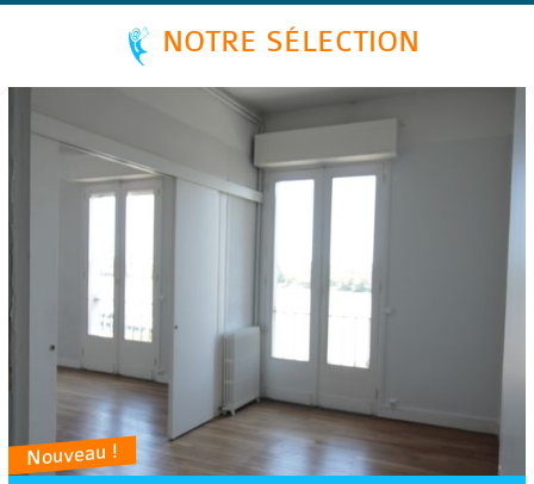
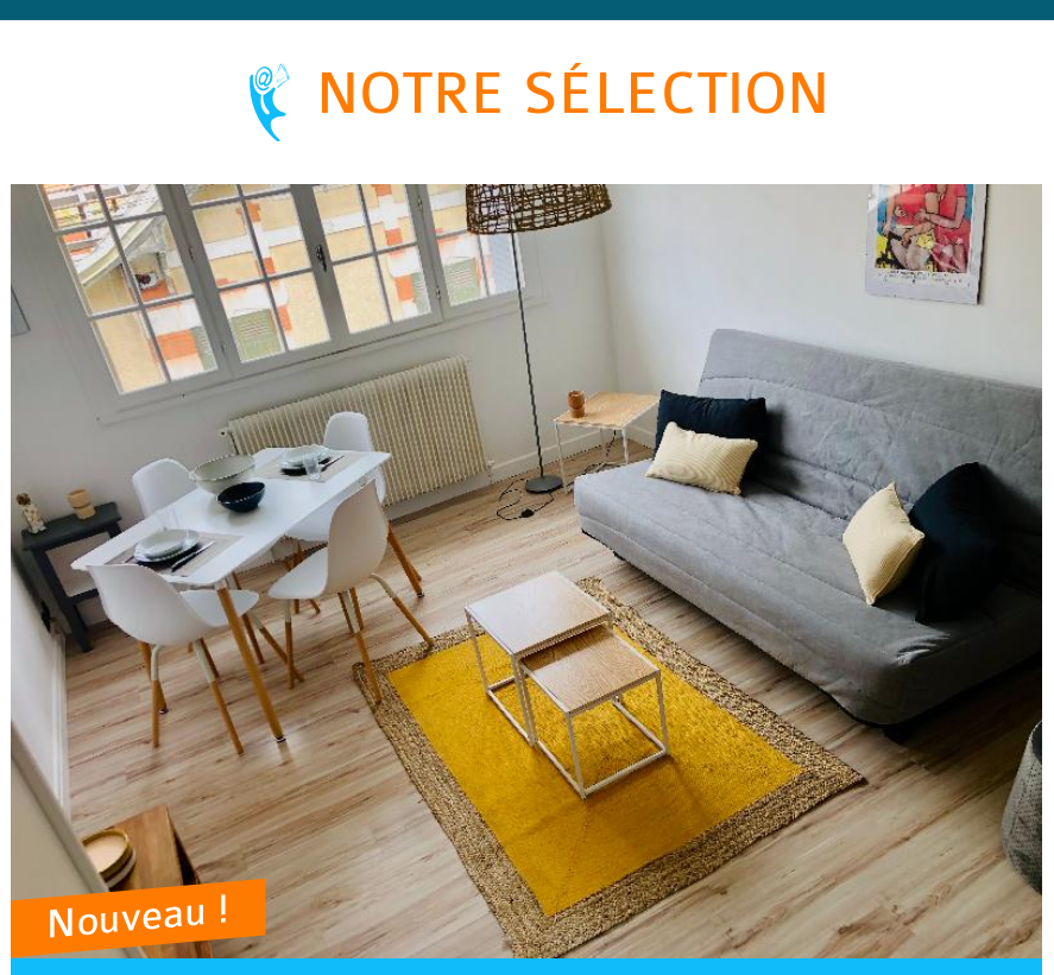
- [image]
+ [image]
